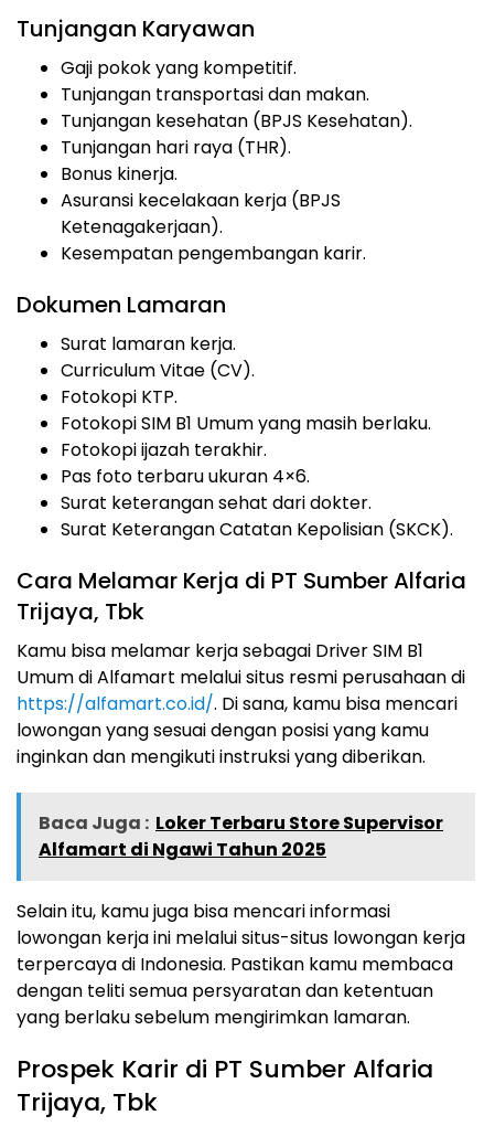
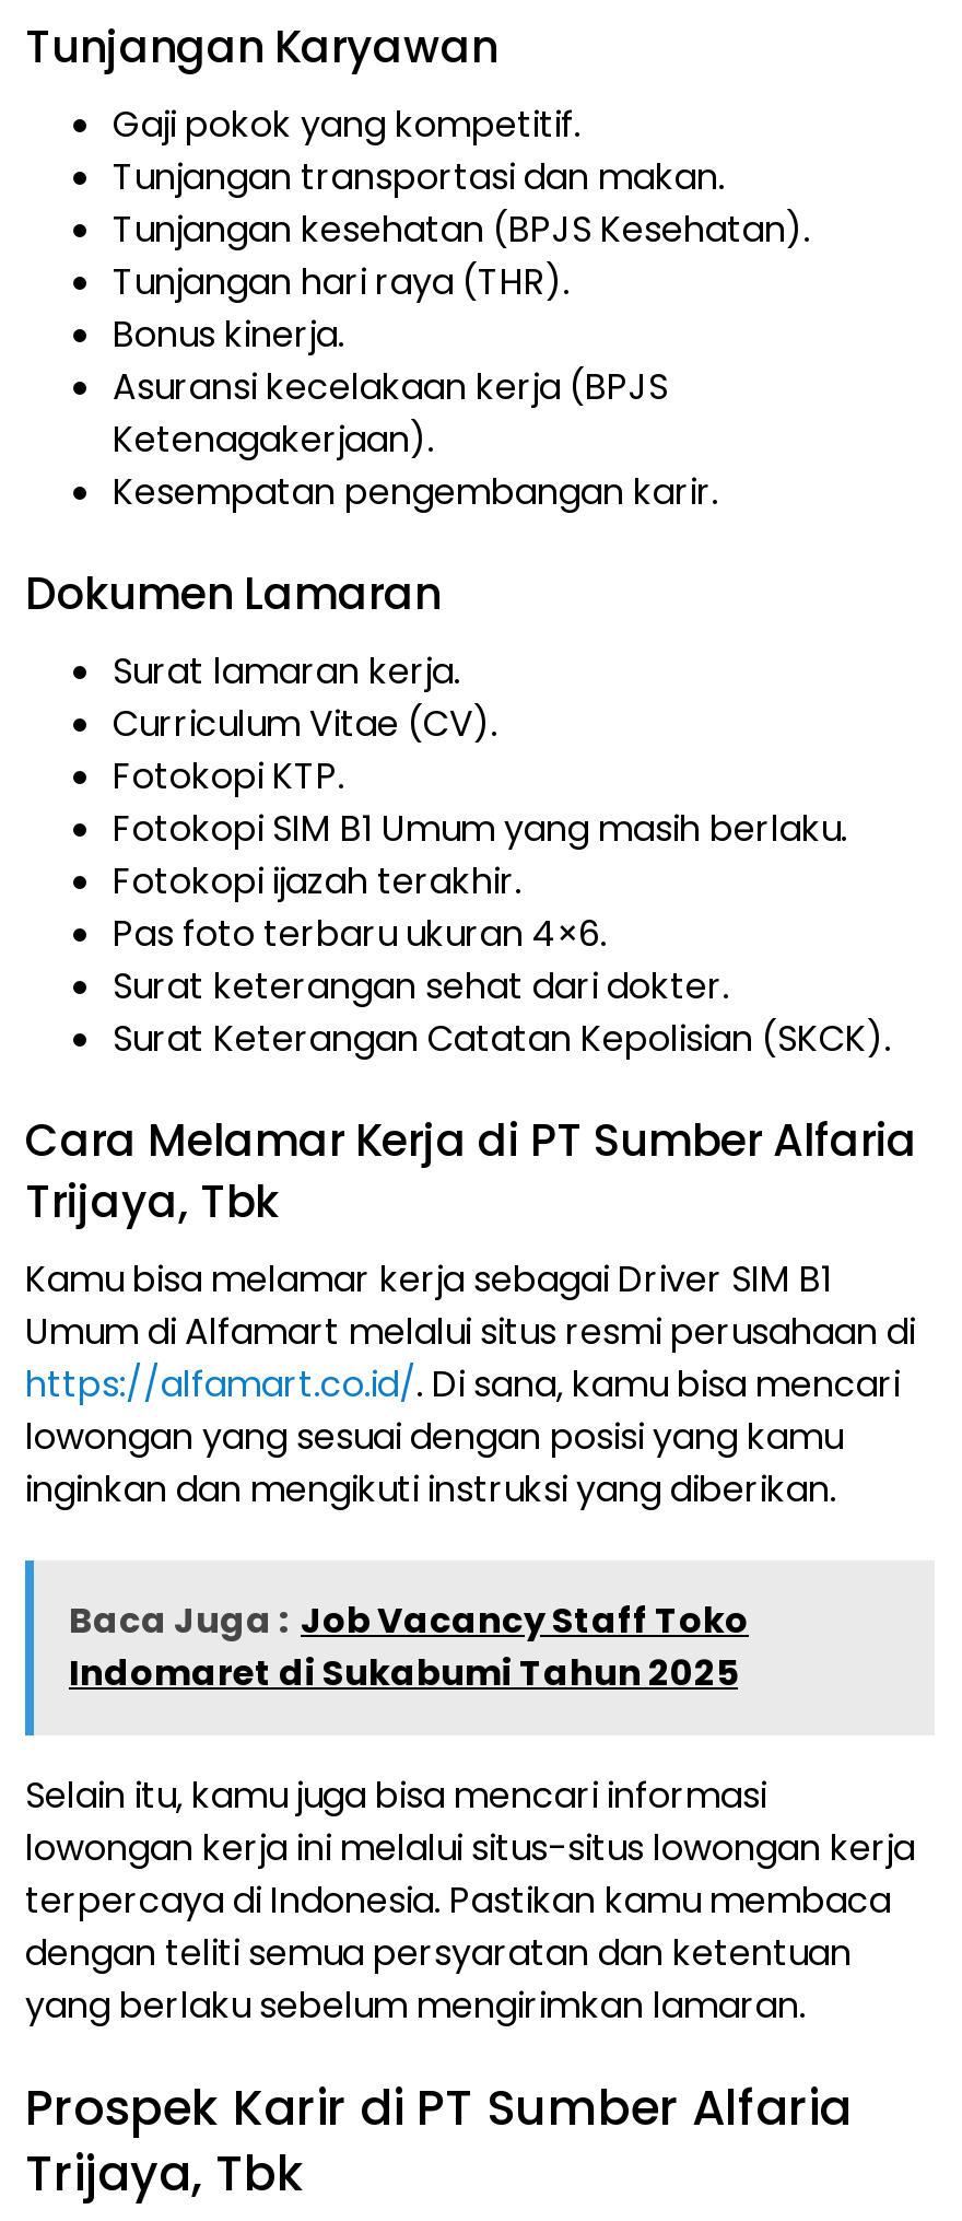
- Baca Juga : Loker Terbaru Store Supervisor
+ Baca Juga : Job Vacancy Staff Toko

- Alfamart di Ngawi Tahun 2025
+ Indomaret di Sukabumi Tahun 2025
